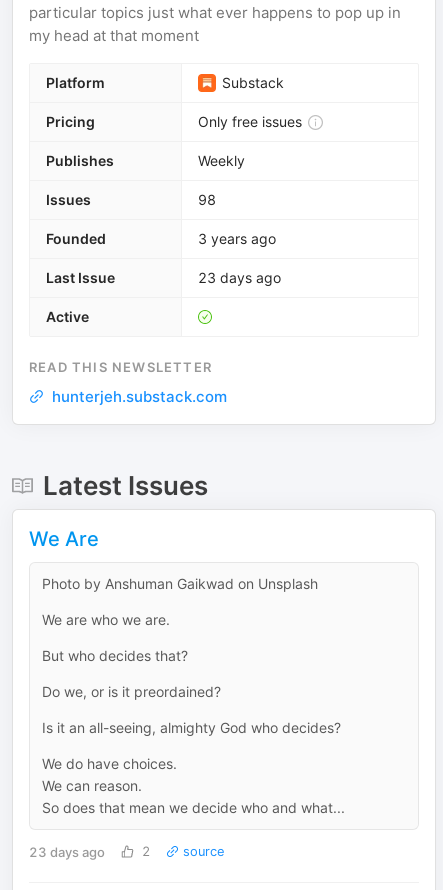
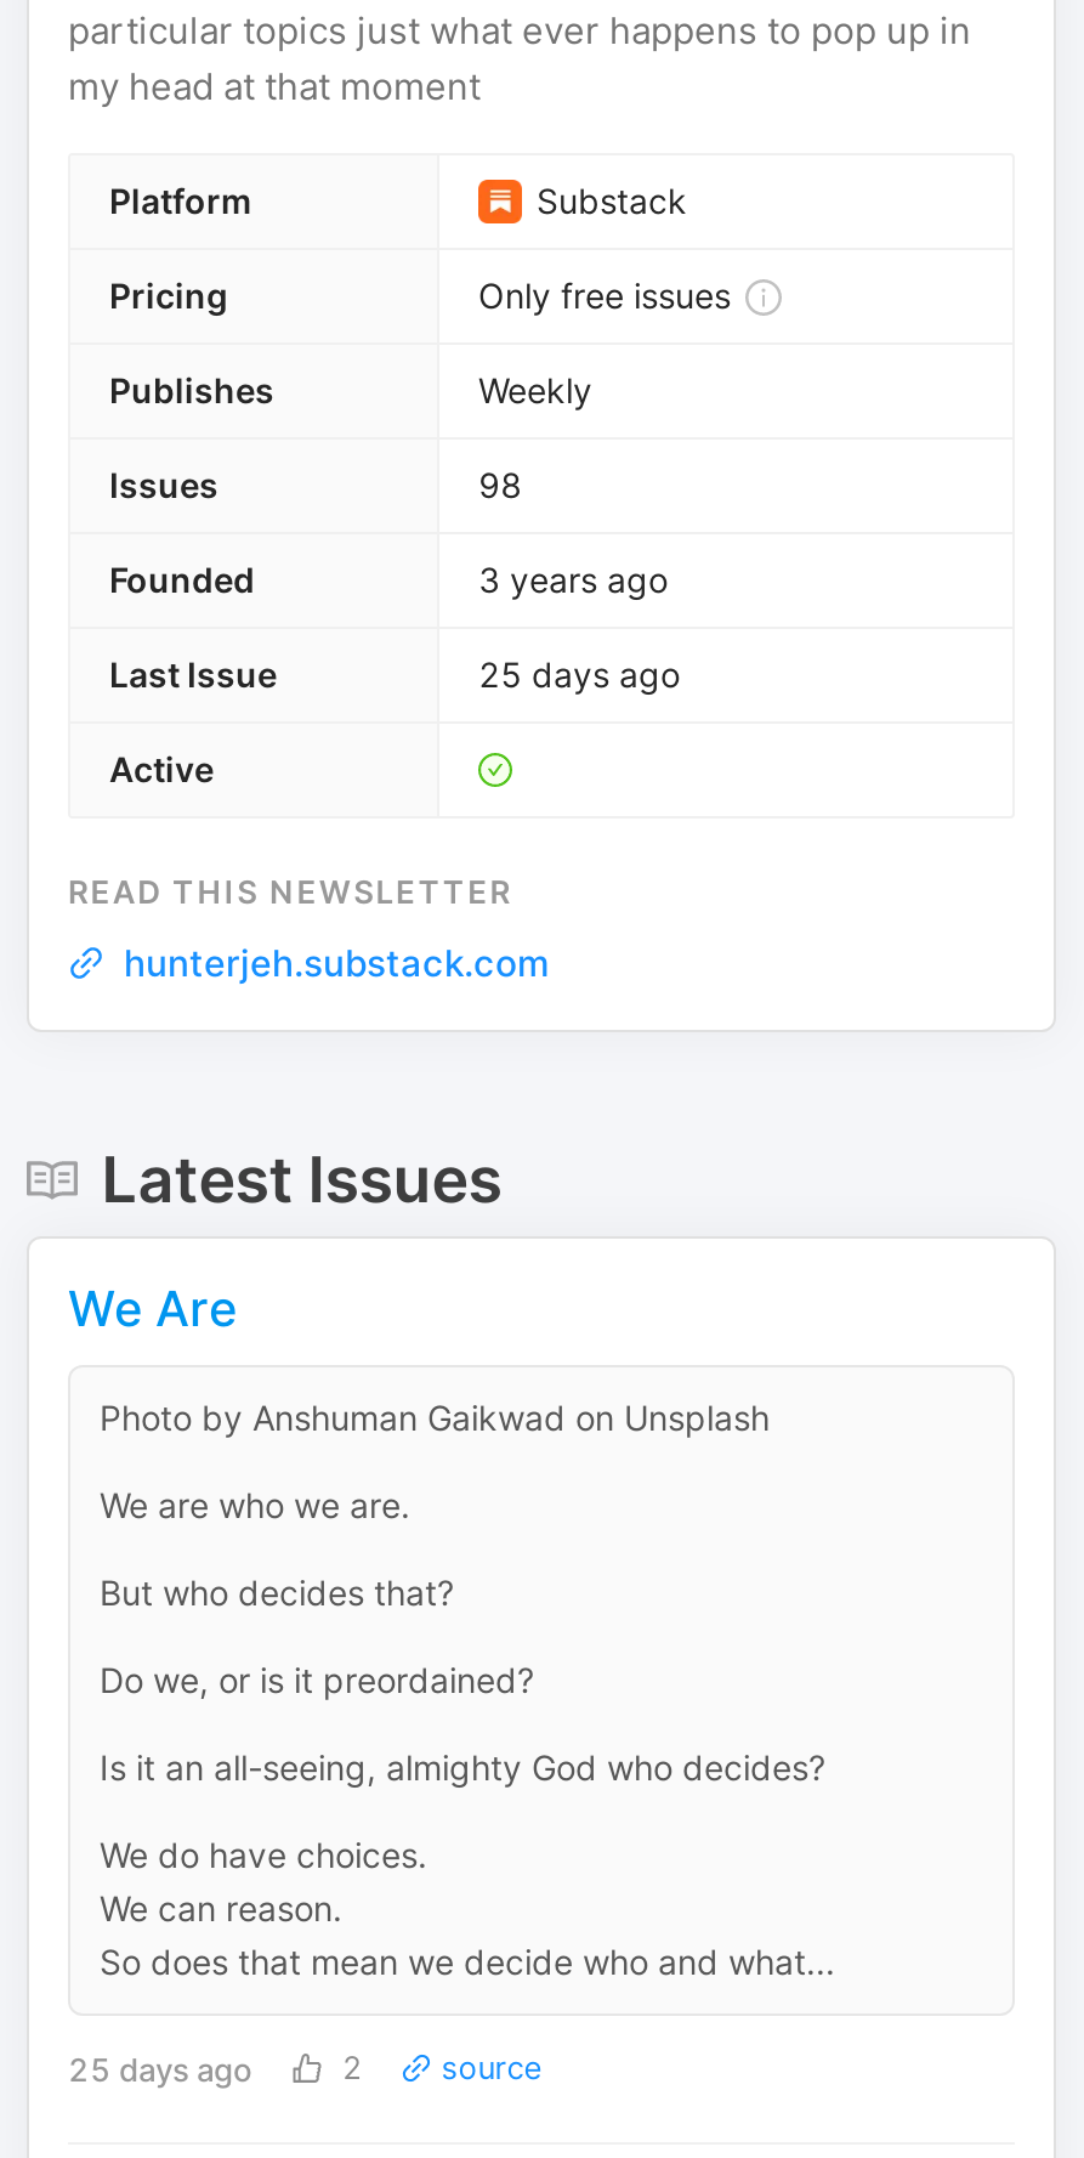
- 23 days ago
+ 25 days ago

- 23 days ago
+ 25 days ago
